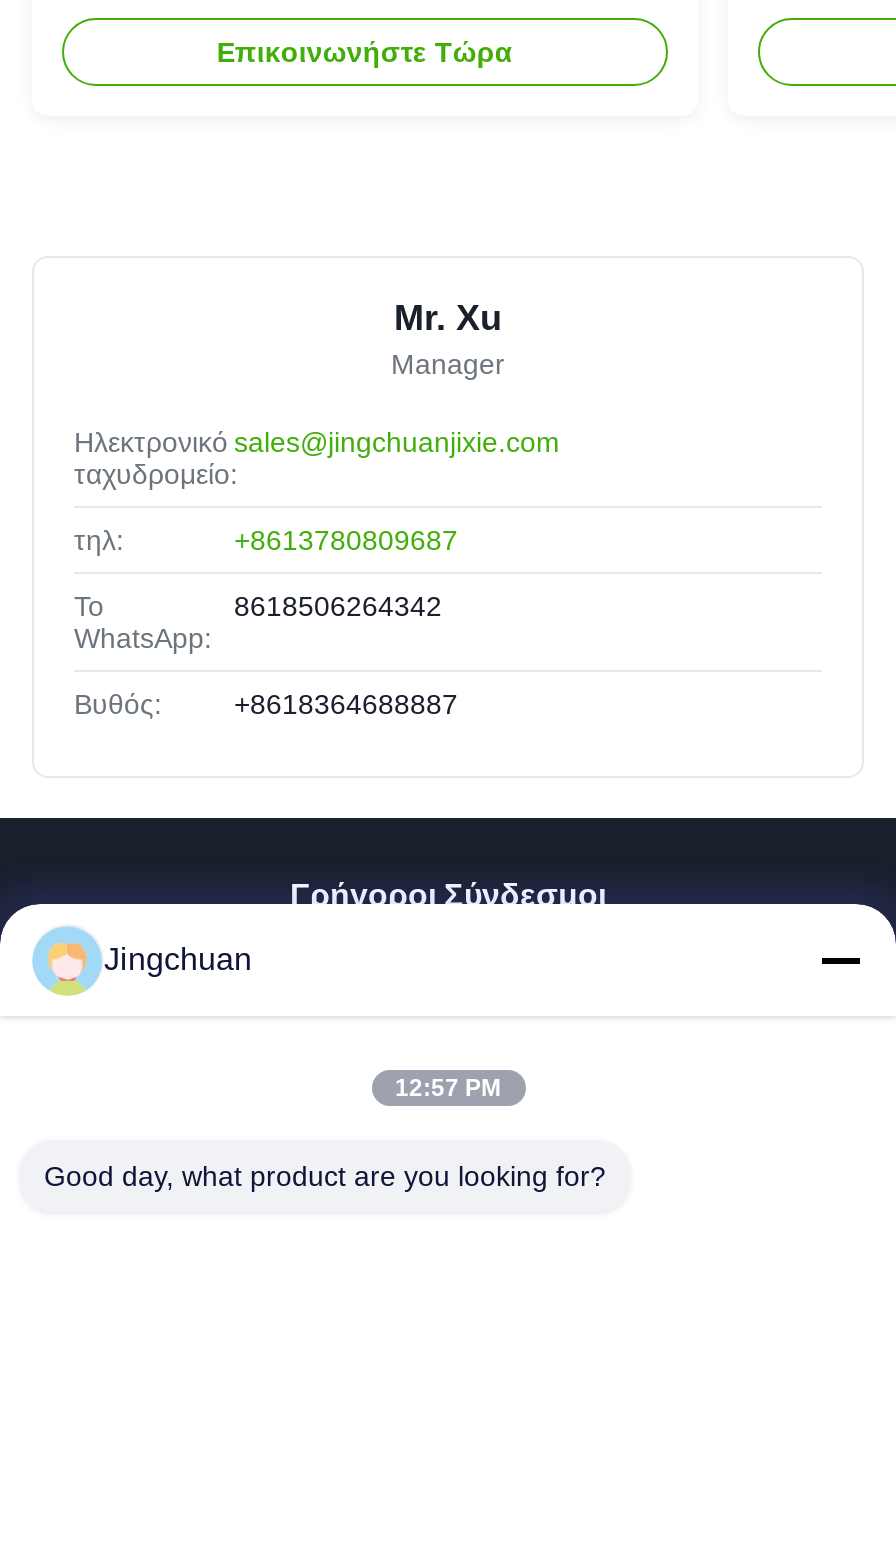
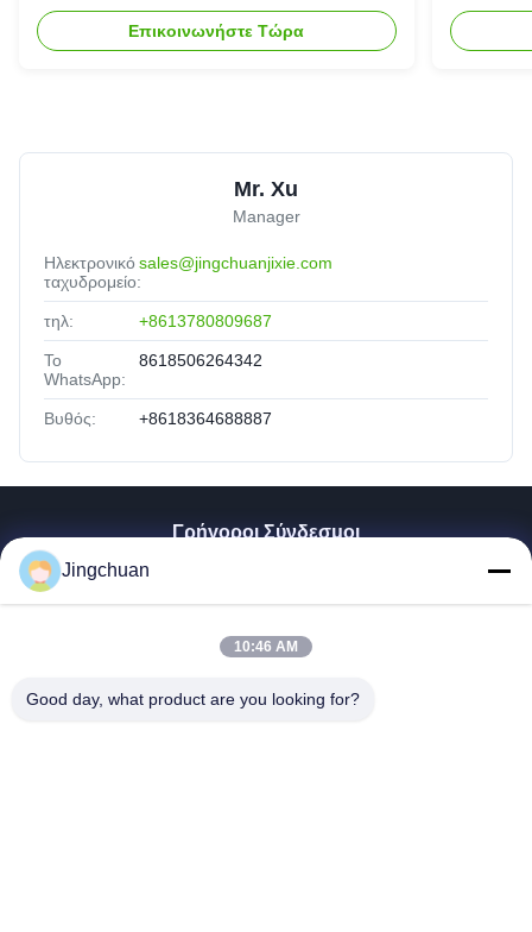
- 12:57 PM
+ 10:46 AM
